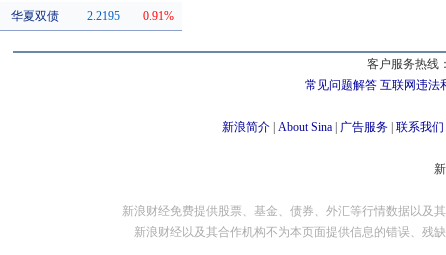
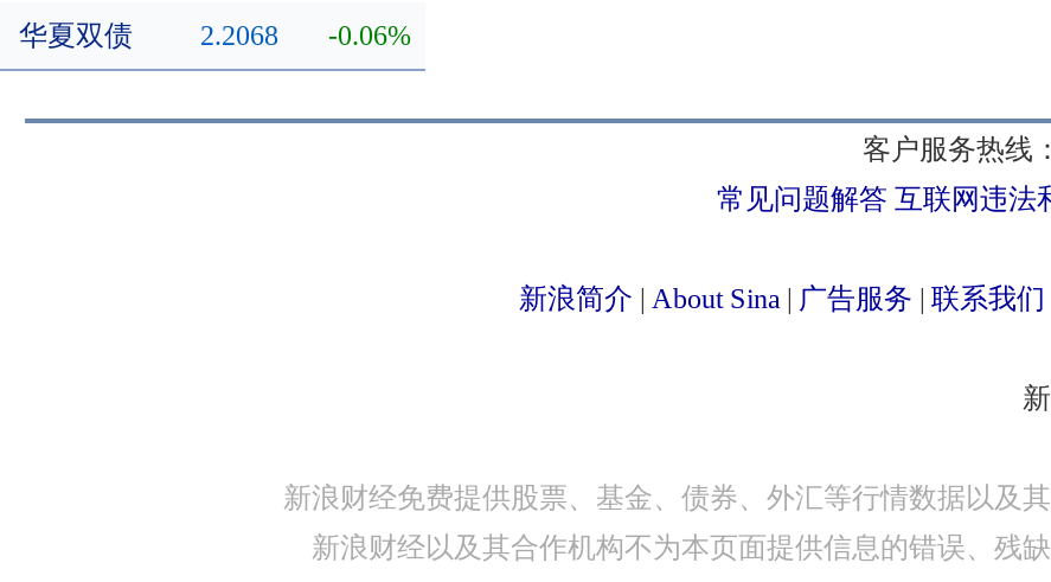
- 2.2195
+ 2.2068

- 0.91%
+ -0.06%
